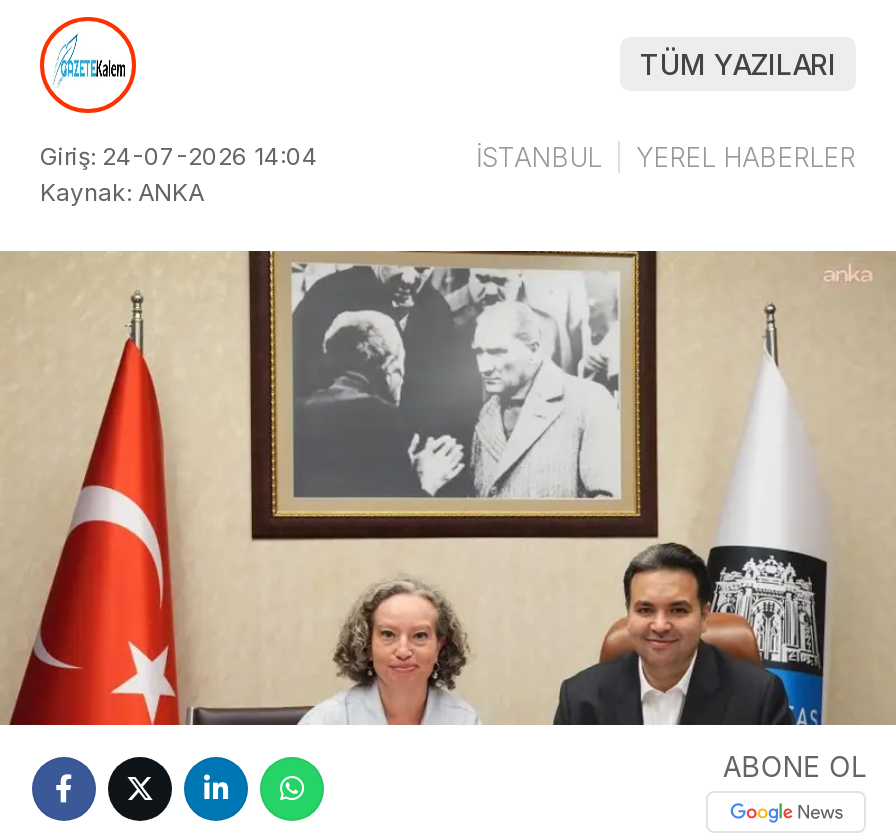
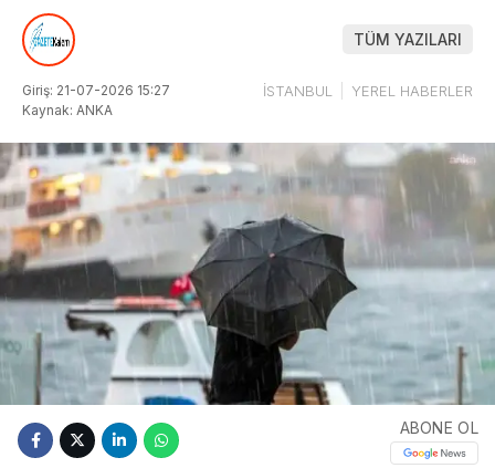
- Giriş: 24-07-2026 14:04
+ Giriş: 21-07-2026 15:27

- [image]
+ [image]
